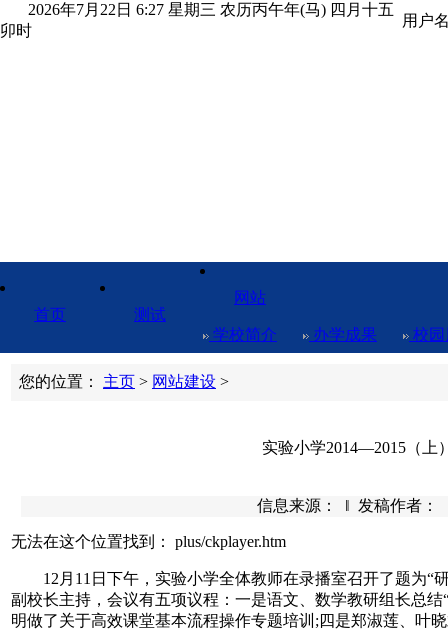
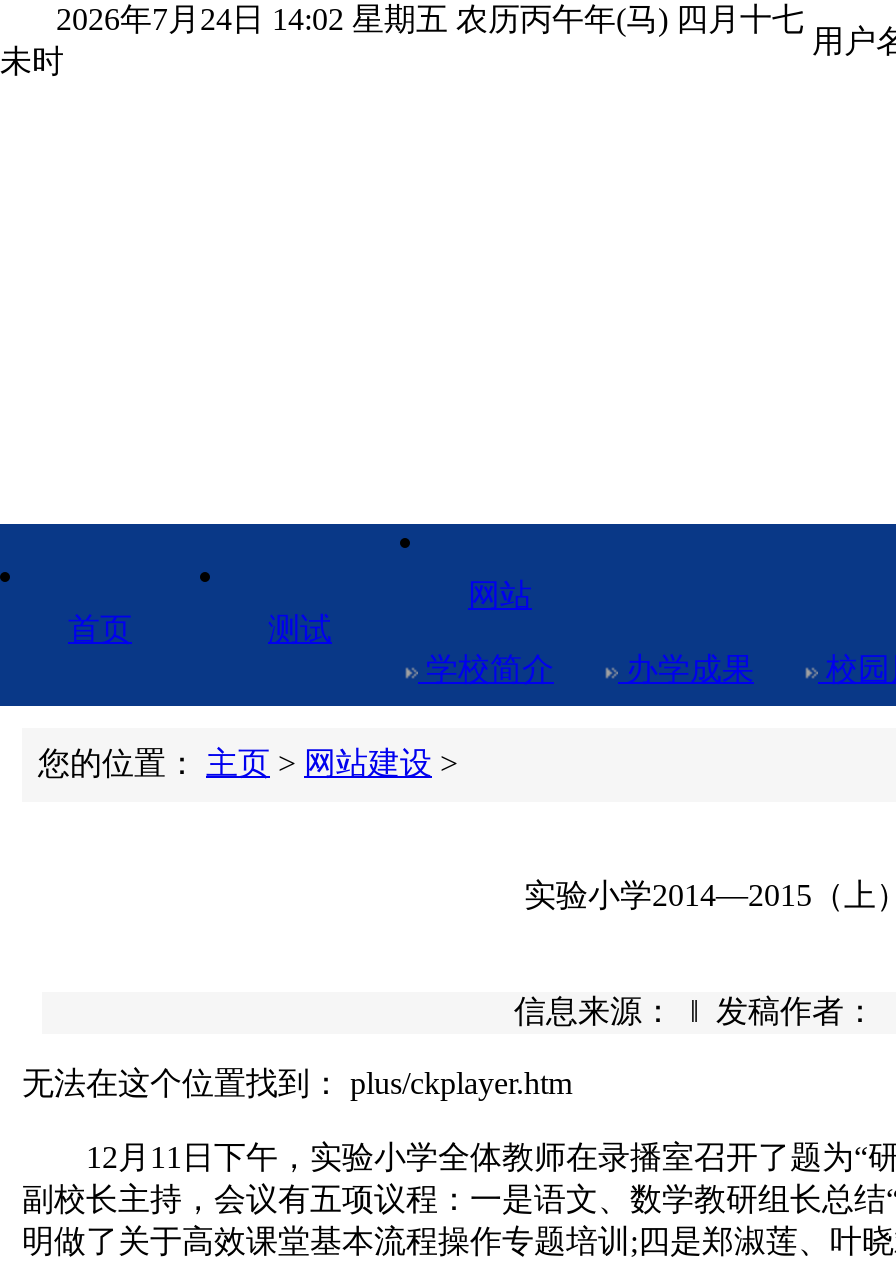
- 2026年7月22日 6:27 星期三 农历丙午年(马) 四月十五
+ 2026年7月24日 14:02 星期五 农历丙午年(马) 四月十七

- 卯时
+ 未时
